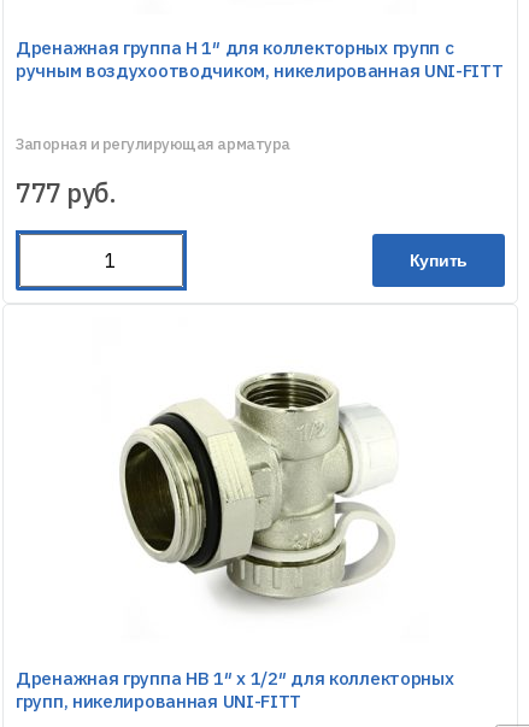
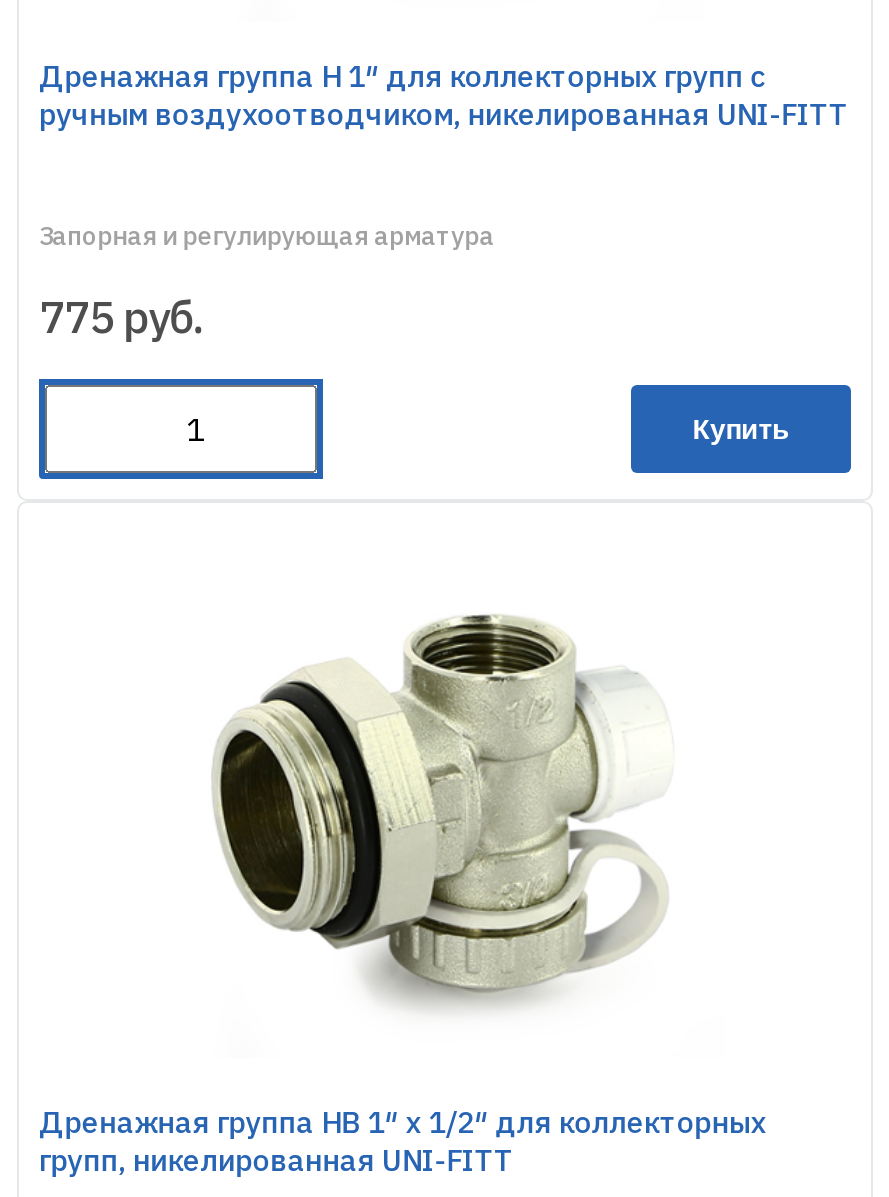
- 777 руб.
+ 775 руб.
